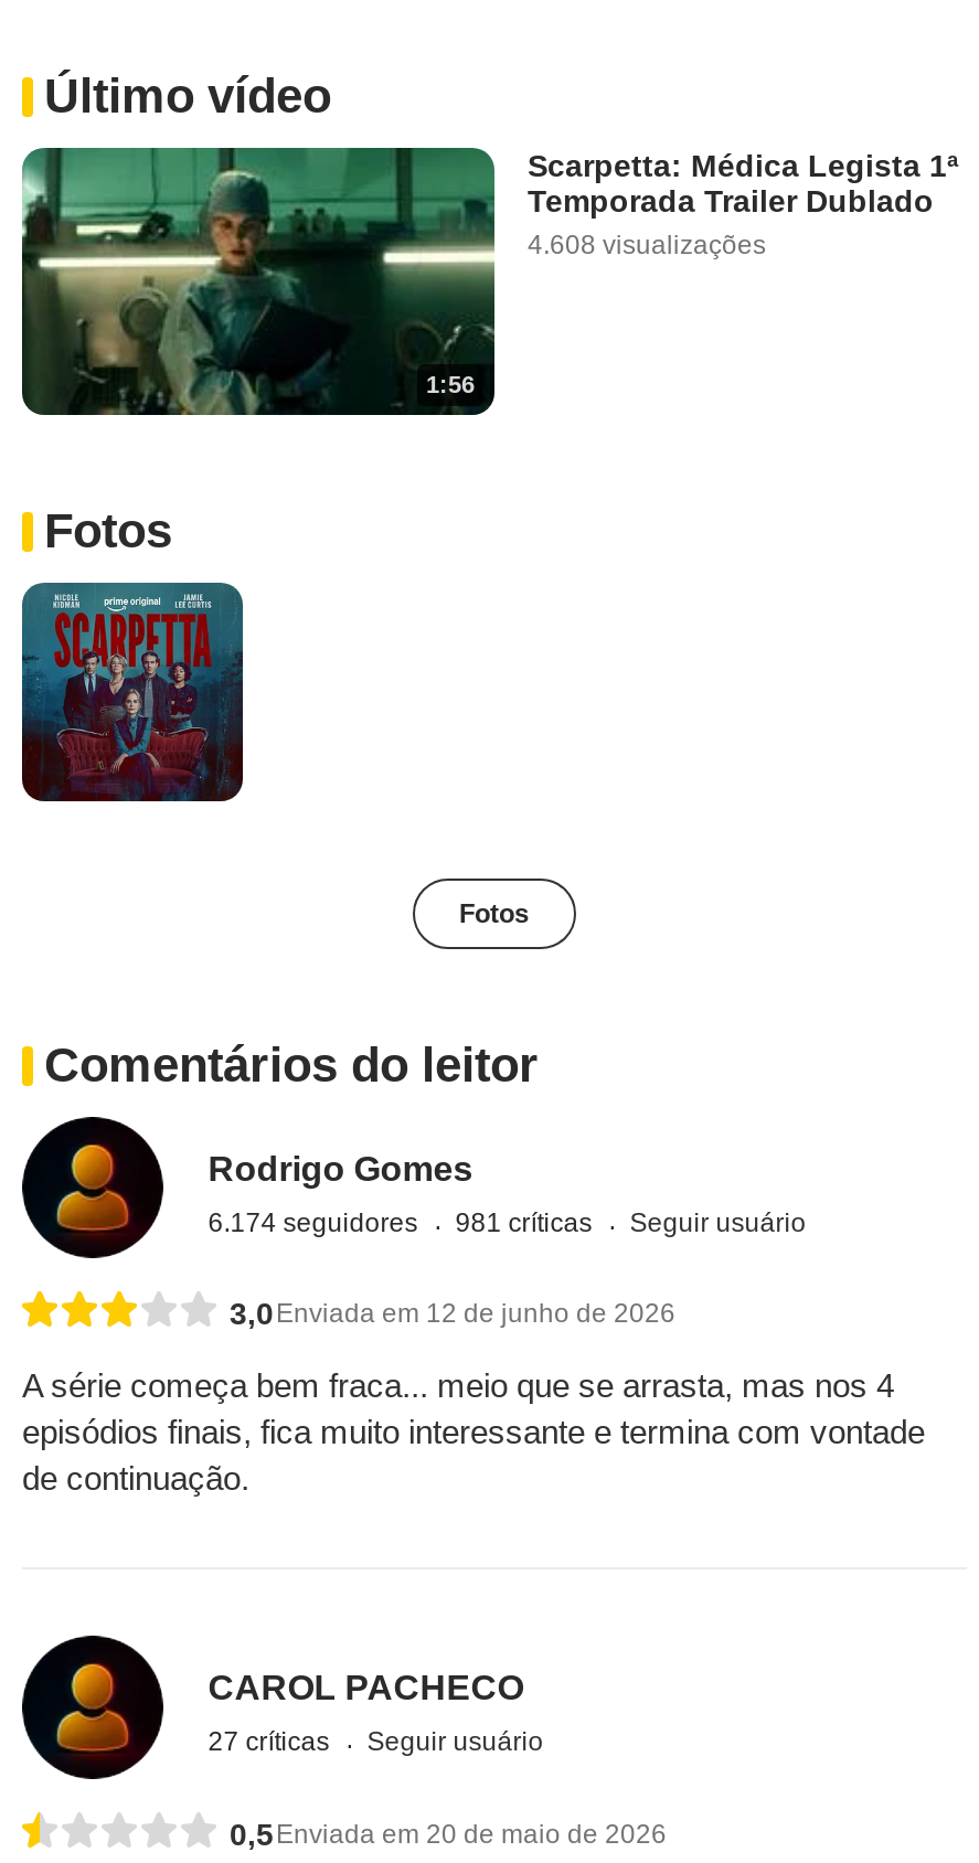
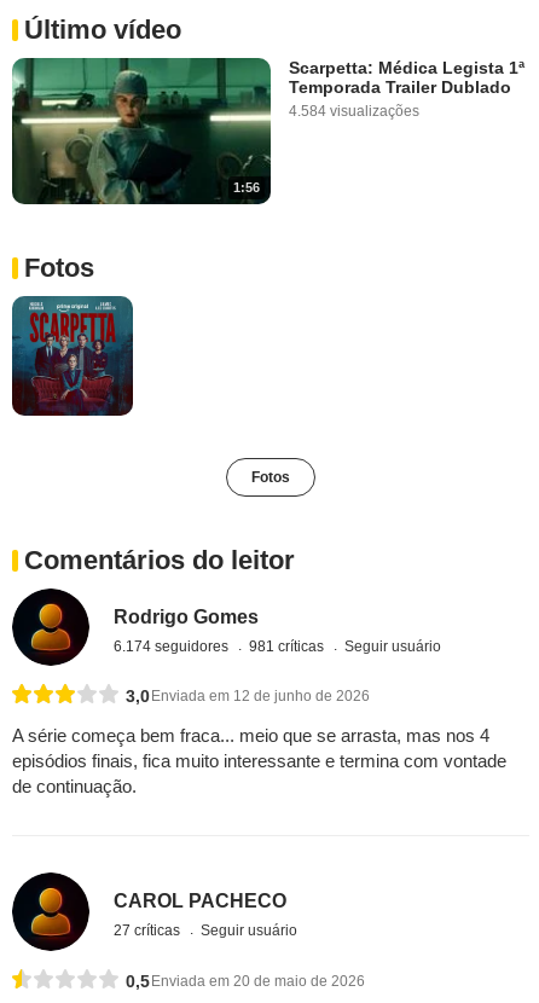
- 4.608 visualizações
+ 4.584 visualizações
